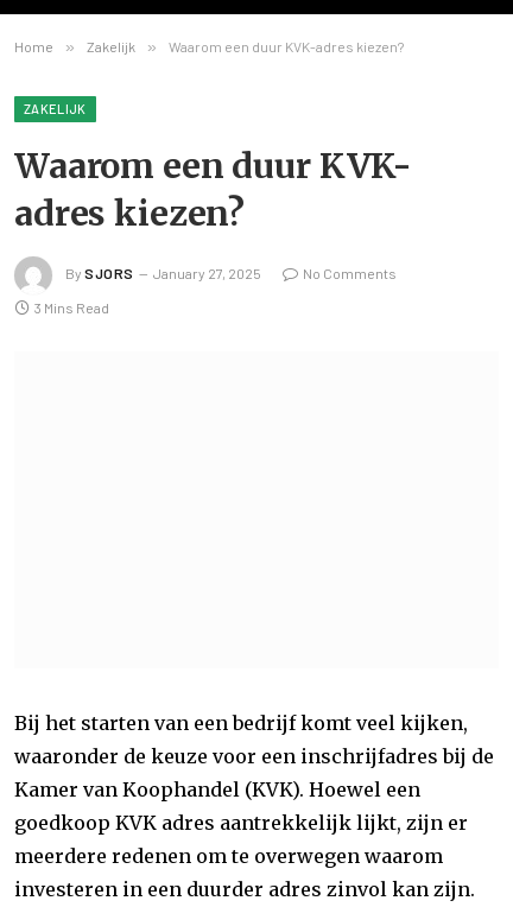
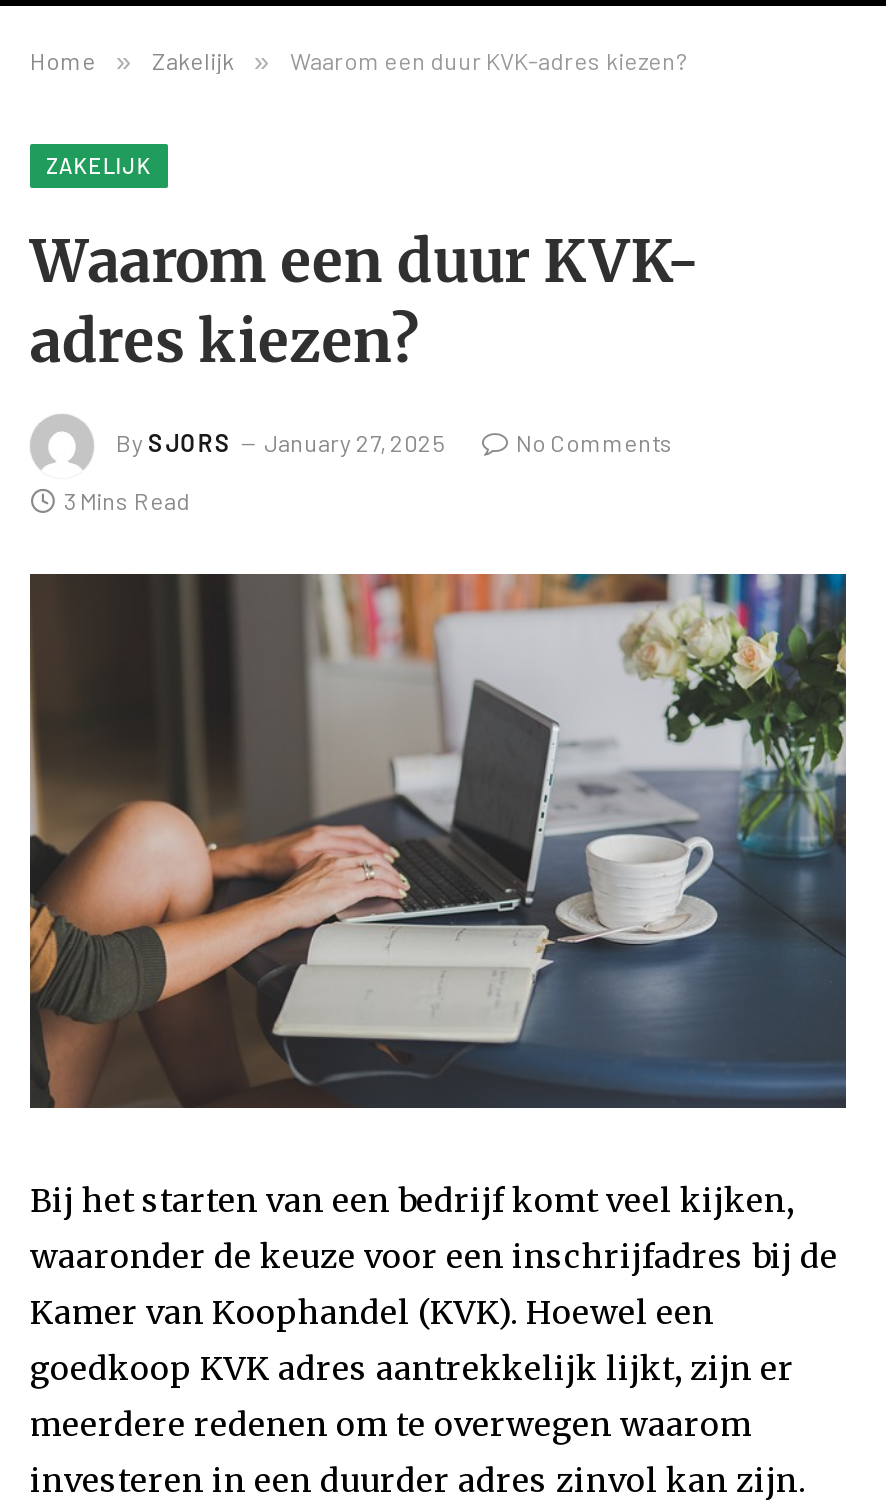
+ [image]
